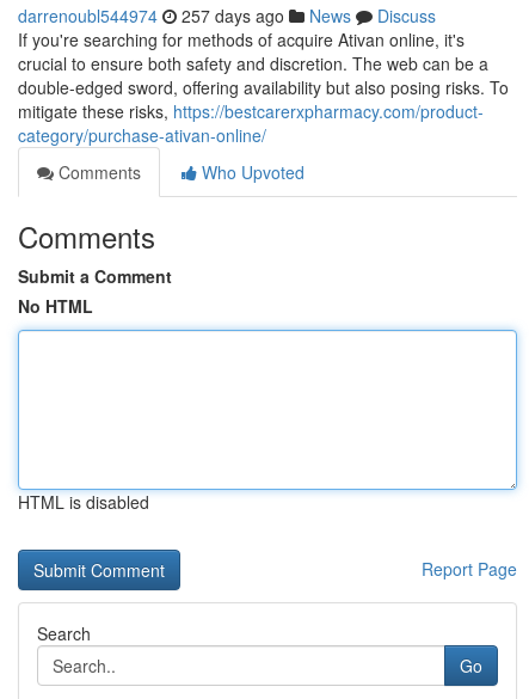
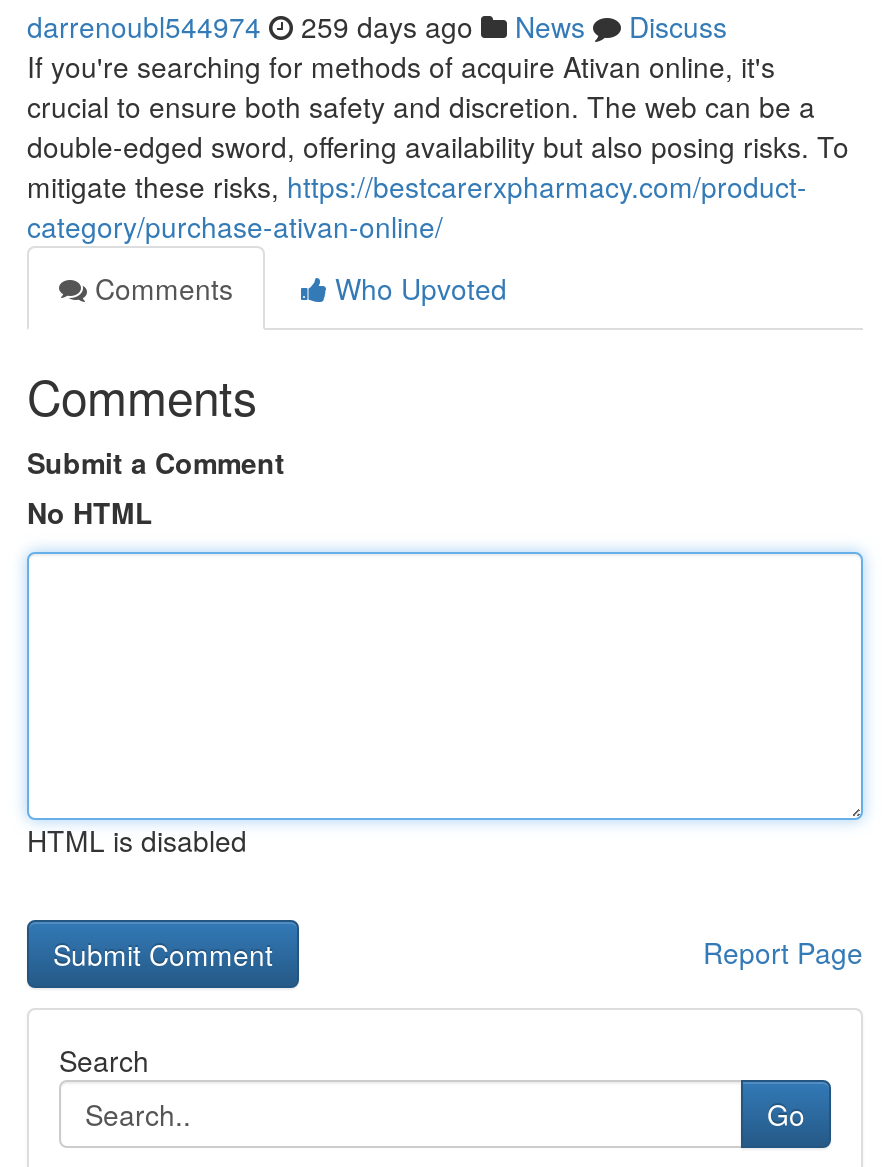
- darrenoubl544974 257 days ago News Discuss
+ darrenoubl544974 259 days ago News Discuss
